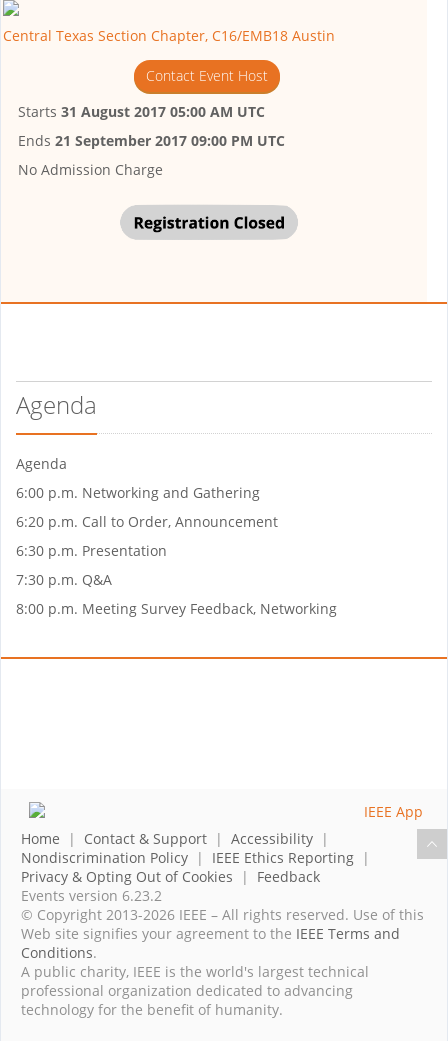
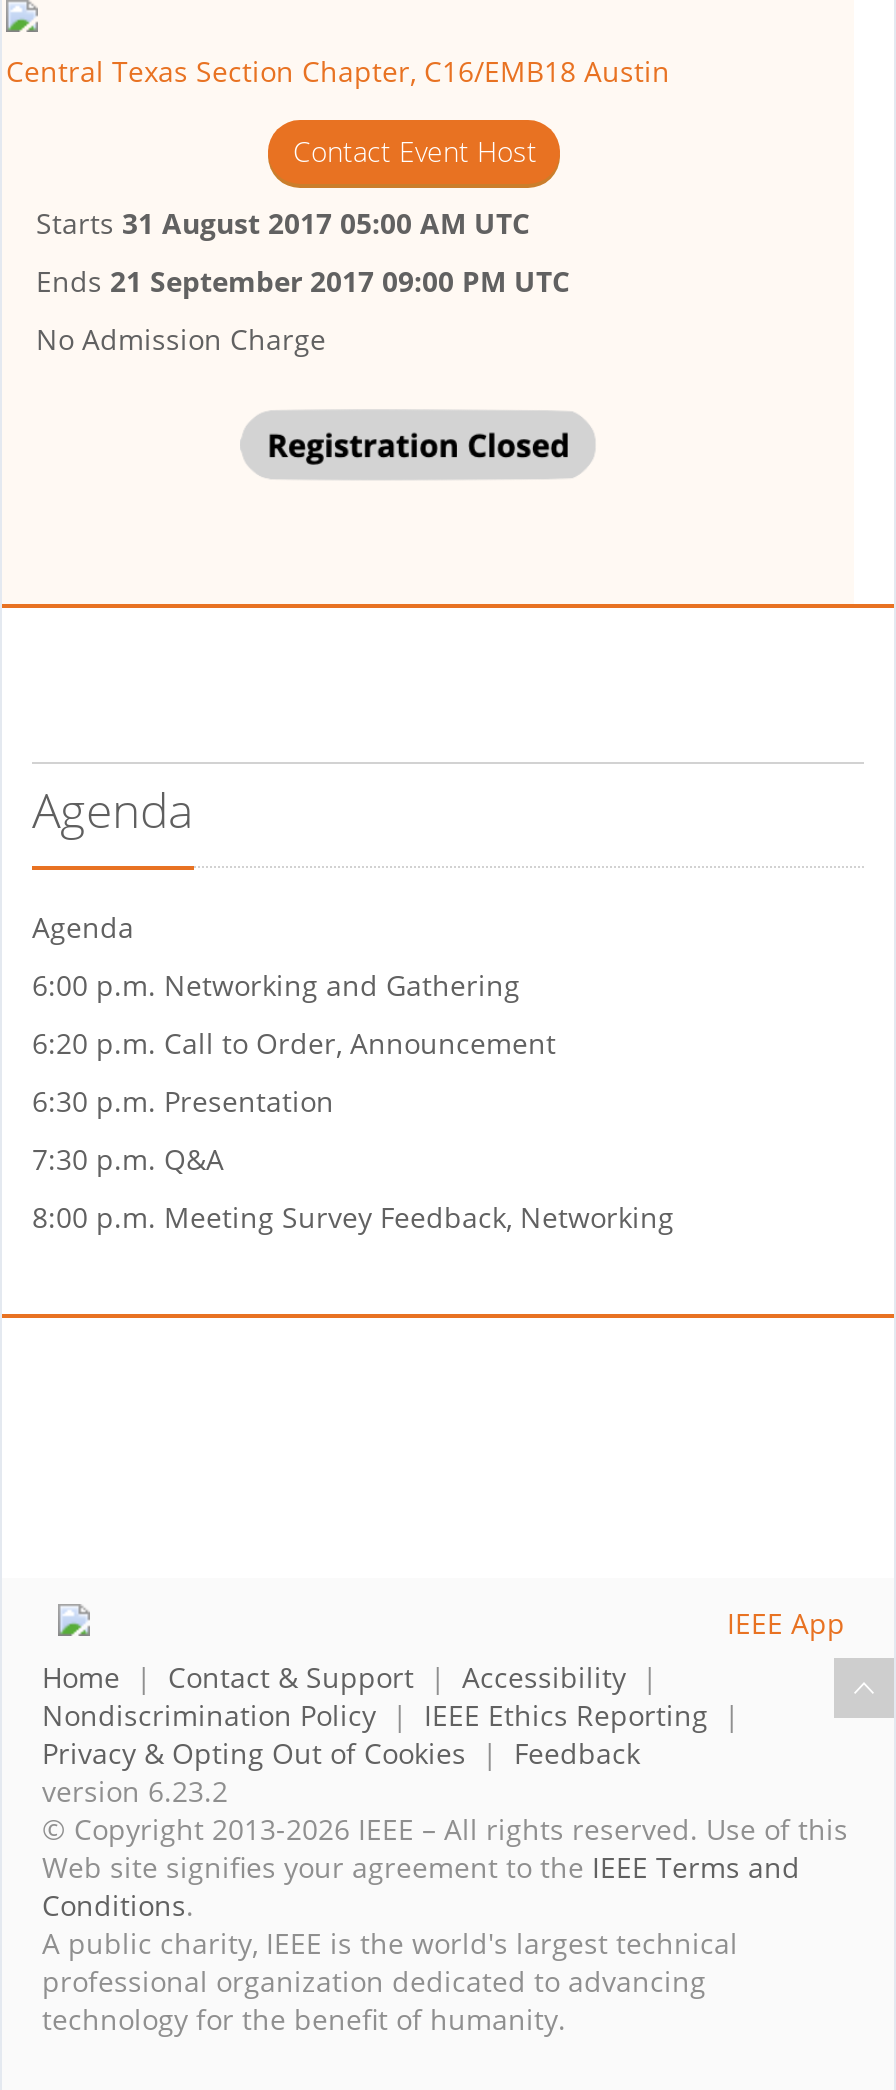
- Events version 6.23.2
+ version 6.23.2
